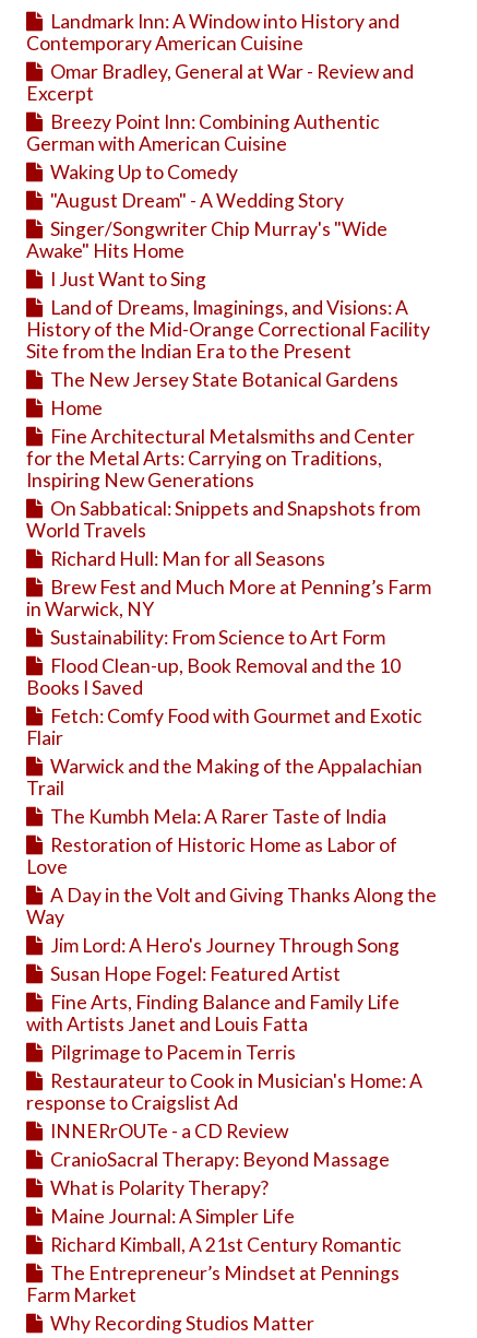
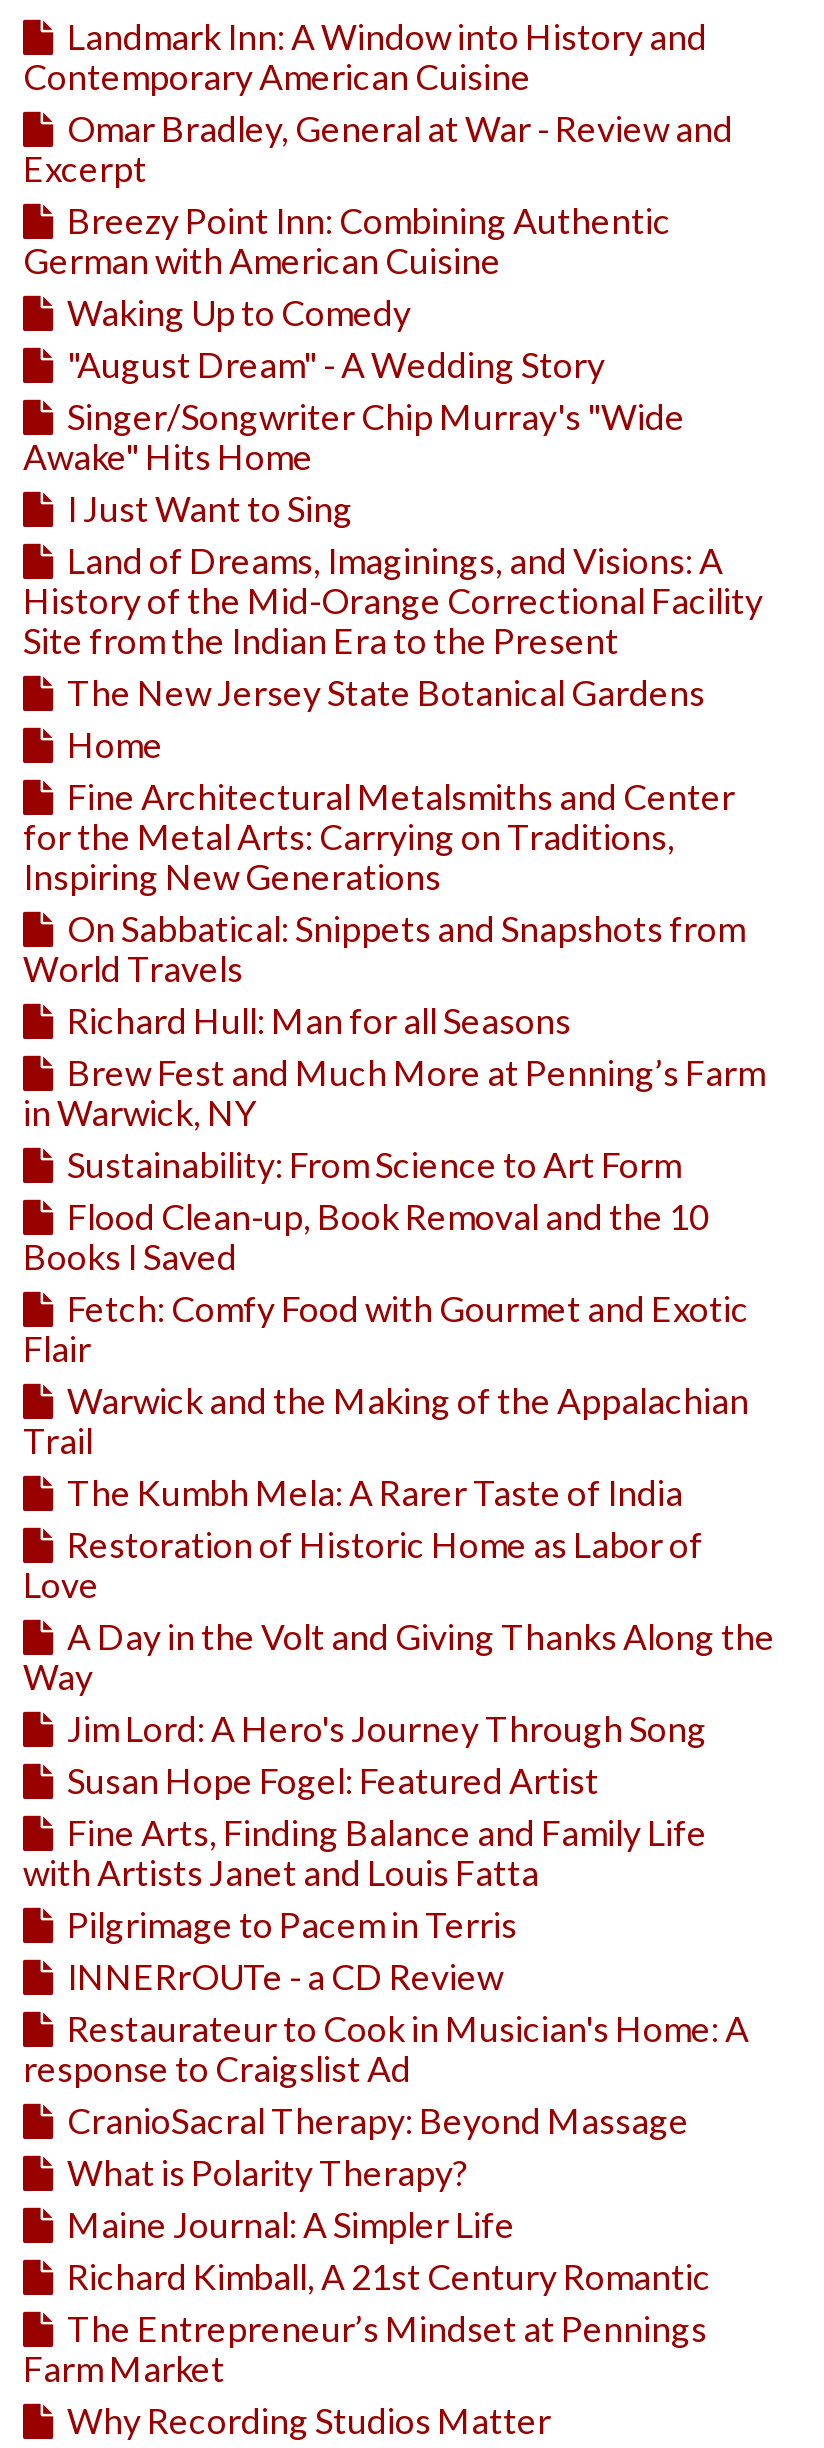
moved down: Restaurateur to Cook in Musician's Home: A | response to Craigslist Ad

moved up: INNERrOUTe - a CD Review
